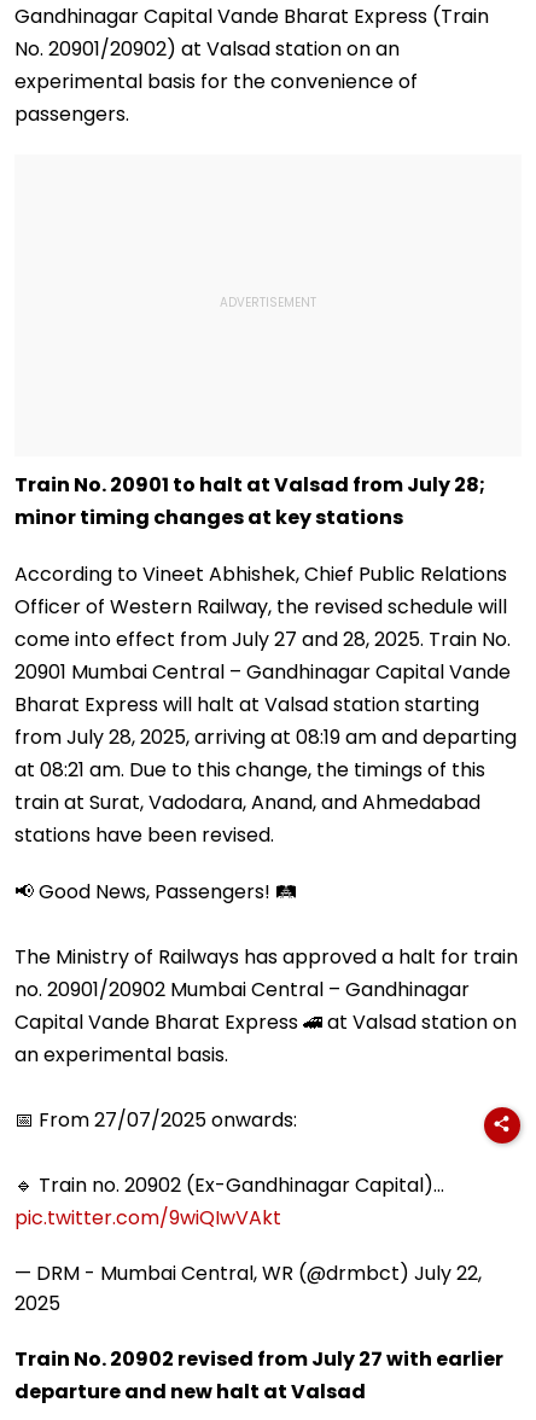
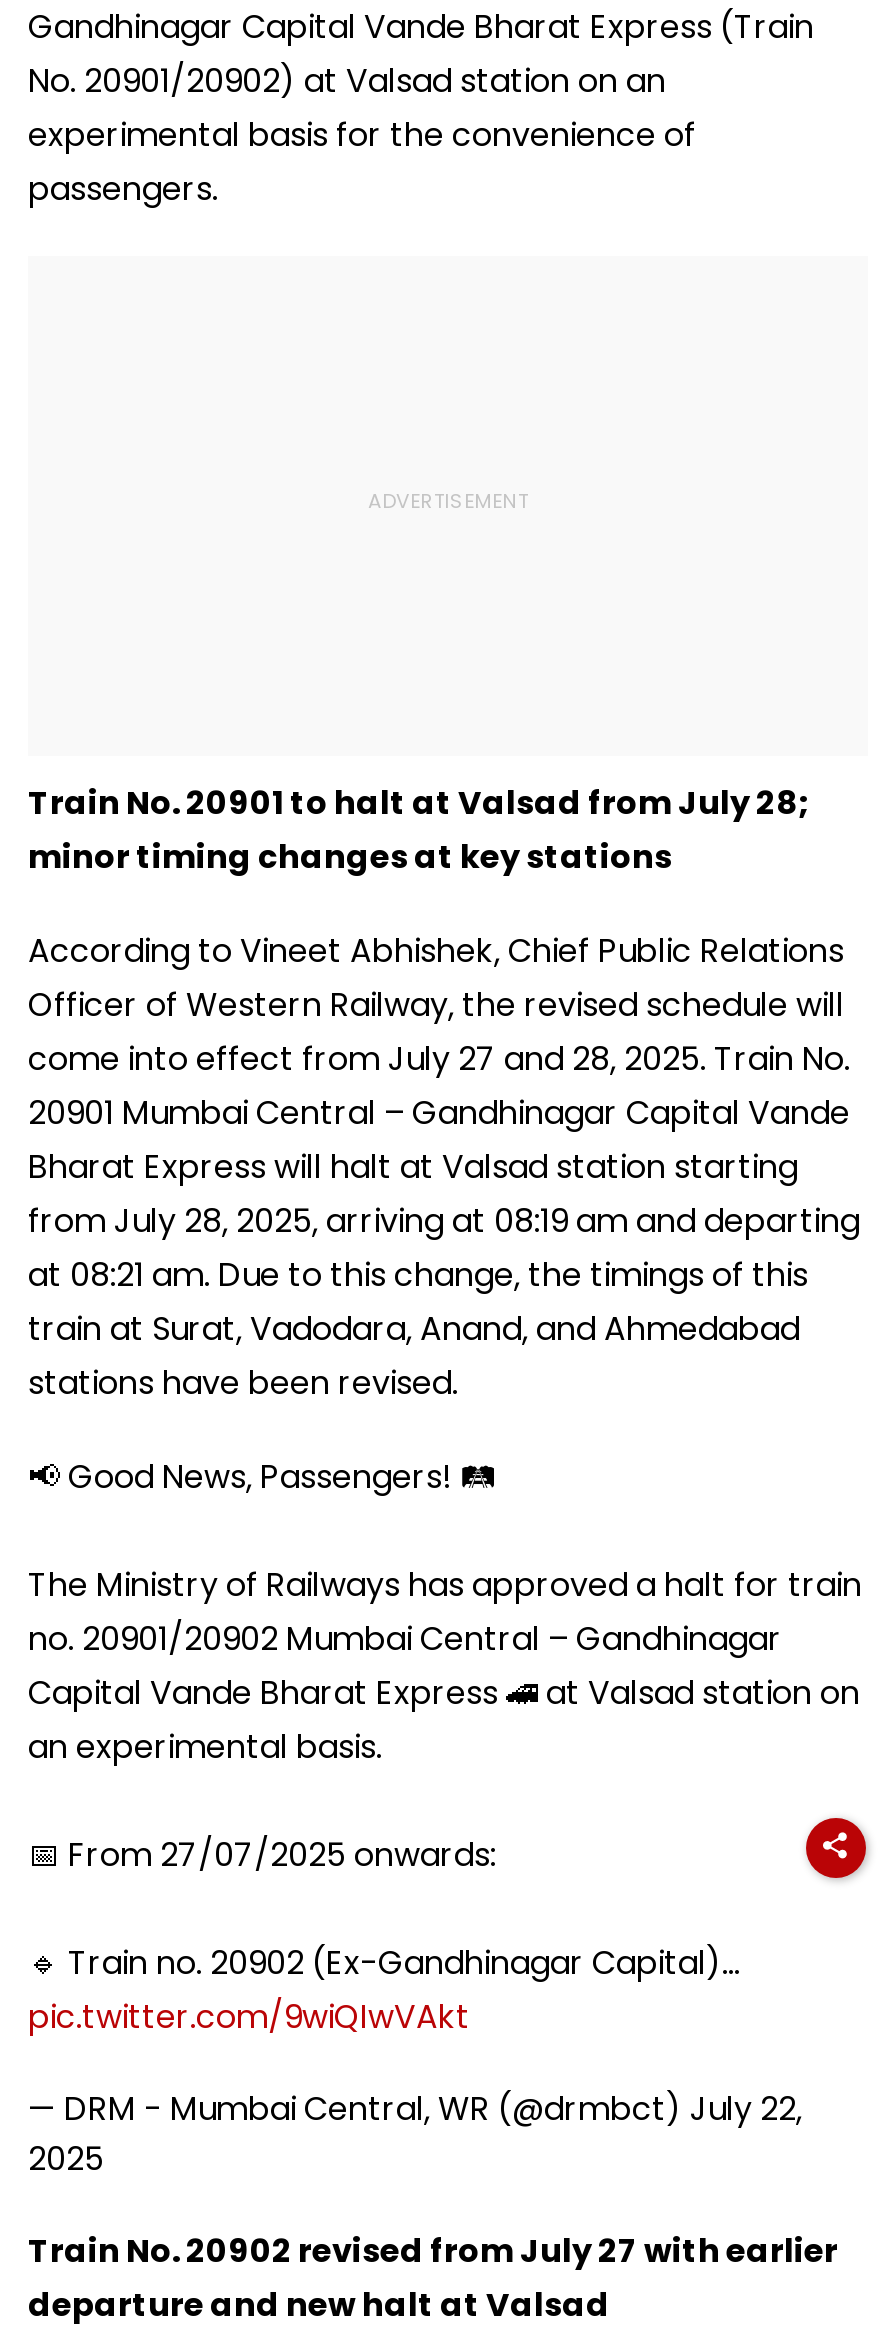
- [image]
+ [image]
